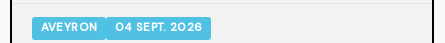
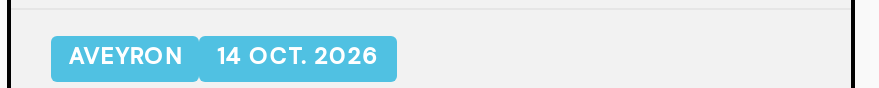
- AVEYRON 04 SEPT. 2026
+ AVEYRON 14 OCT. 2026
